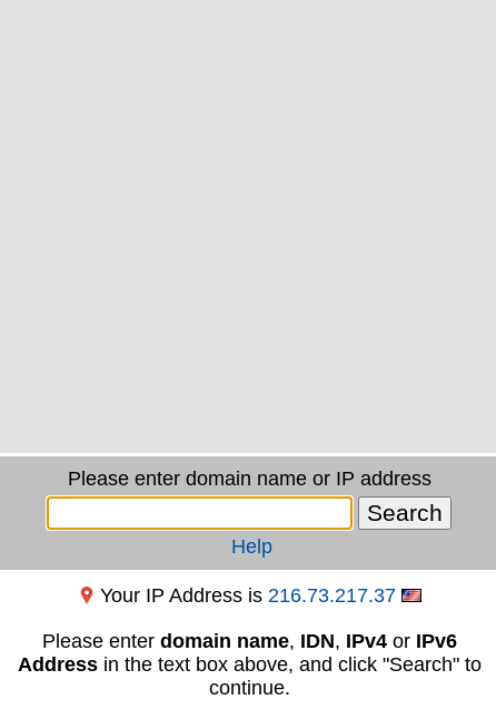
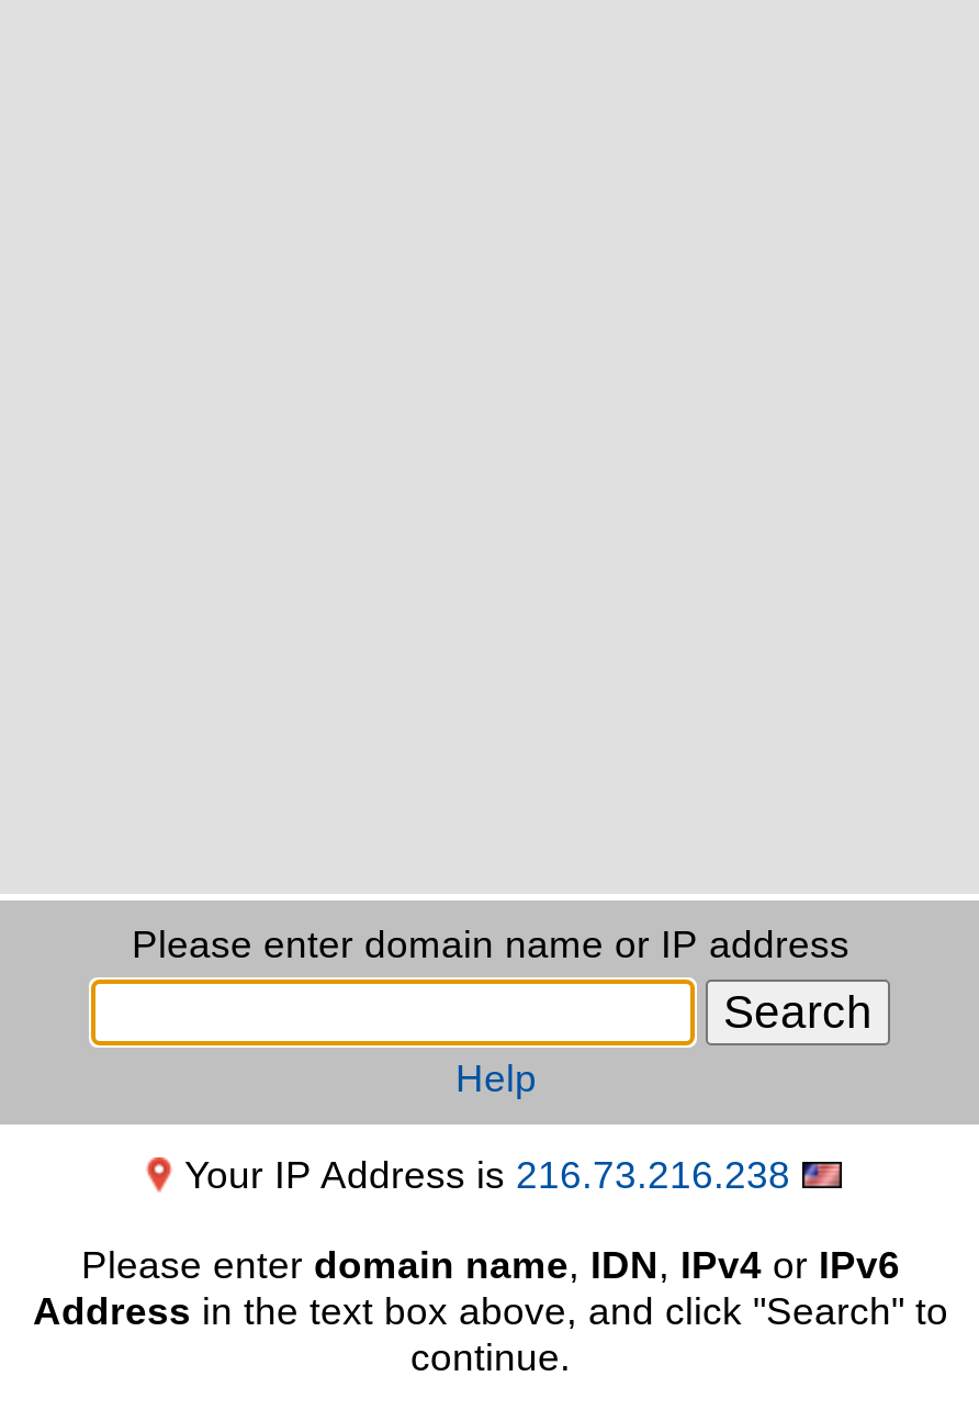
- Your IP Address is 216.73.217.37
+ Your IP Address is 216.73.216.238
